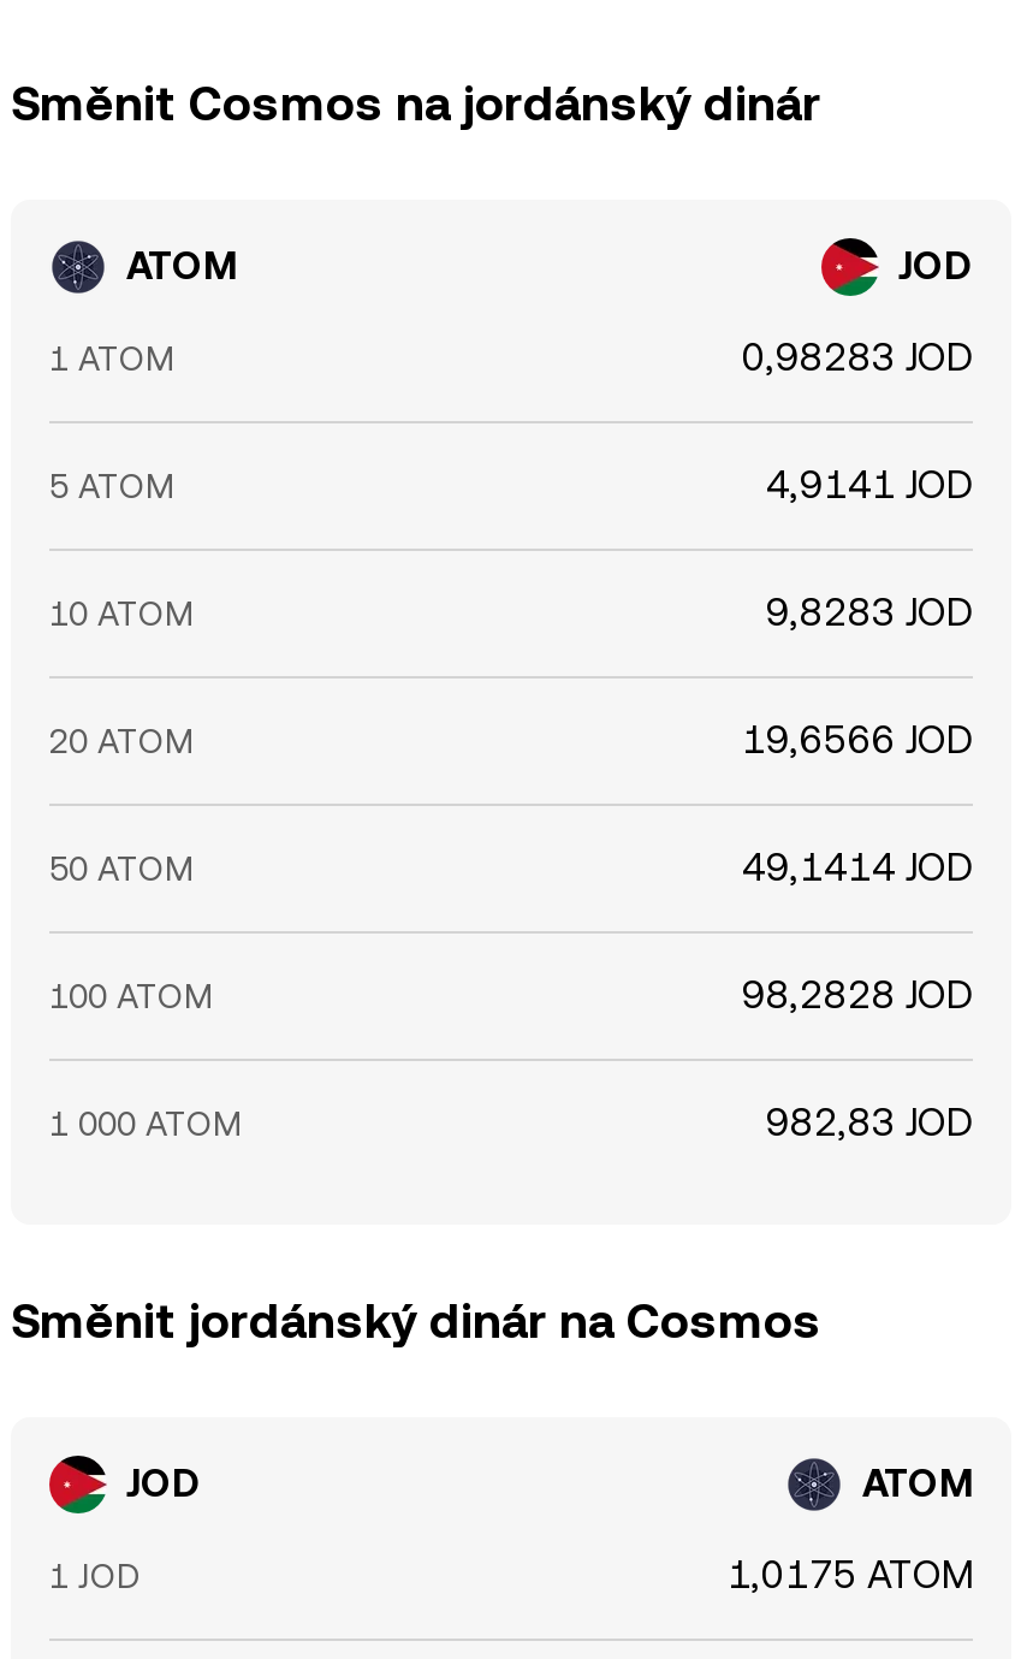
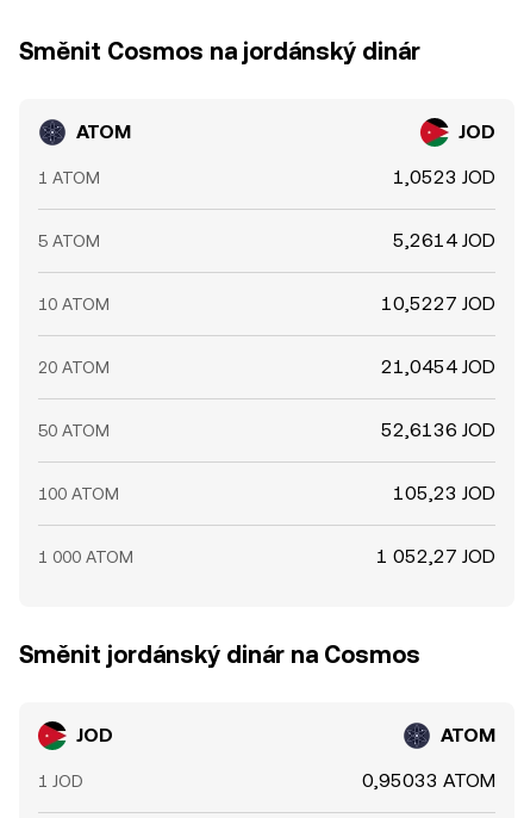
- 0,98283 JOD
+ 1,0523 JOD

- 4,9141 JOD
+ 5,2614 JOD

- 9,8283 JOD
+ 10,5227 JOD

- 19,6566 JOD
+ 21,0454 JOD

- 49,1414 JOD
+ 52,6136 JOD

- 98,2828 JOD
+ 105,23 JOD

- 982,83 JOD
+ 1 052,27 JOD

- 1,0175 ATOM
+ 0,95033 ATOM
